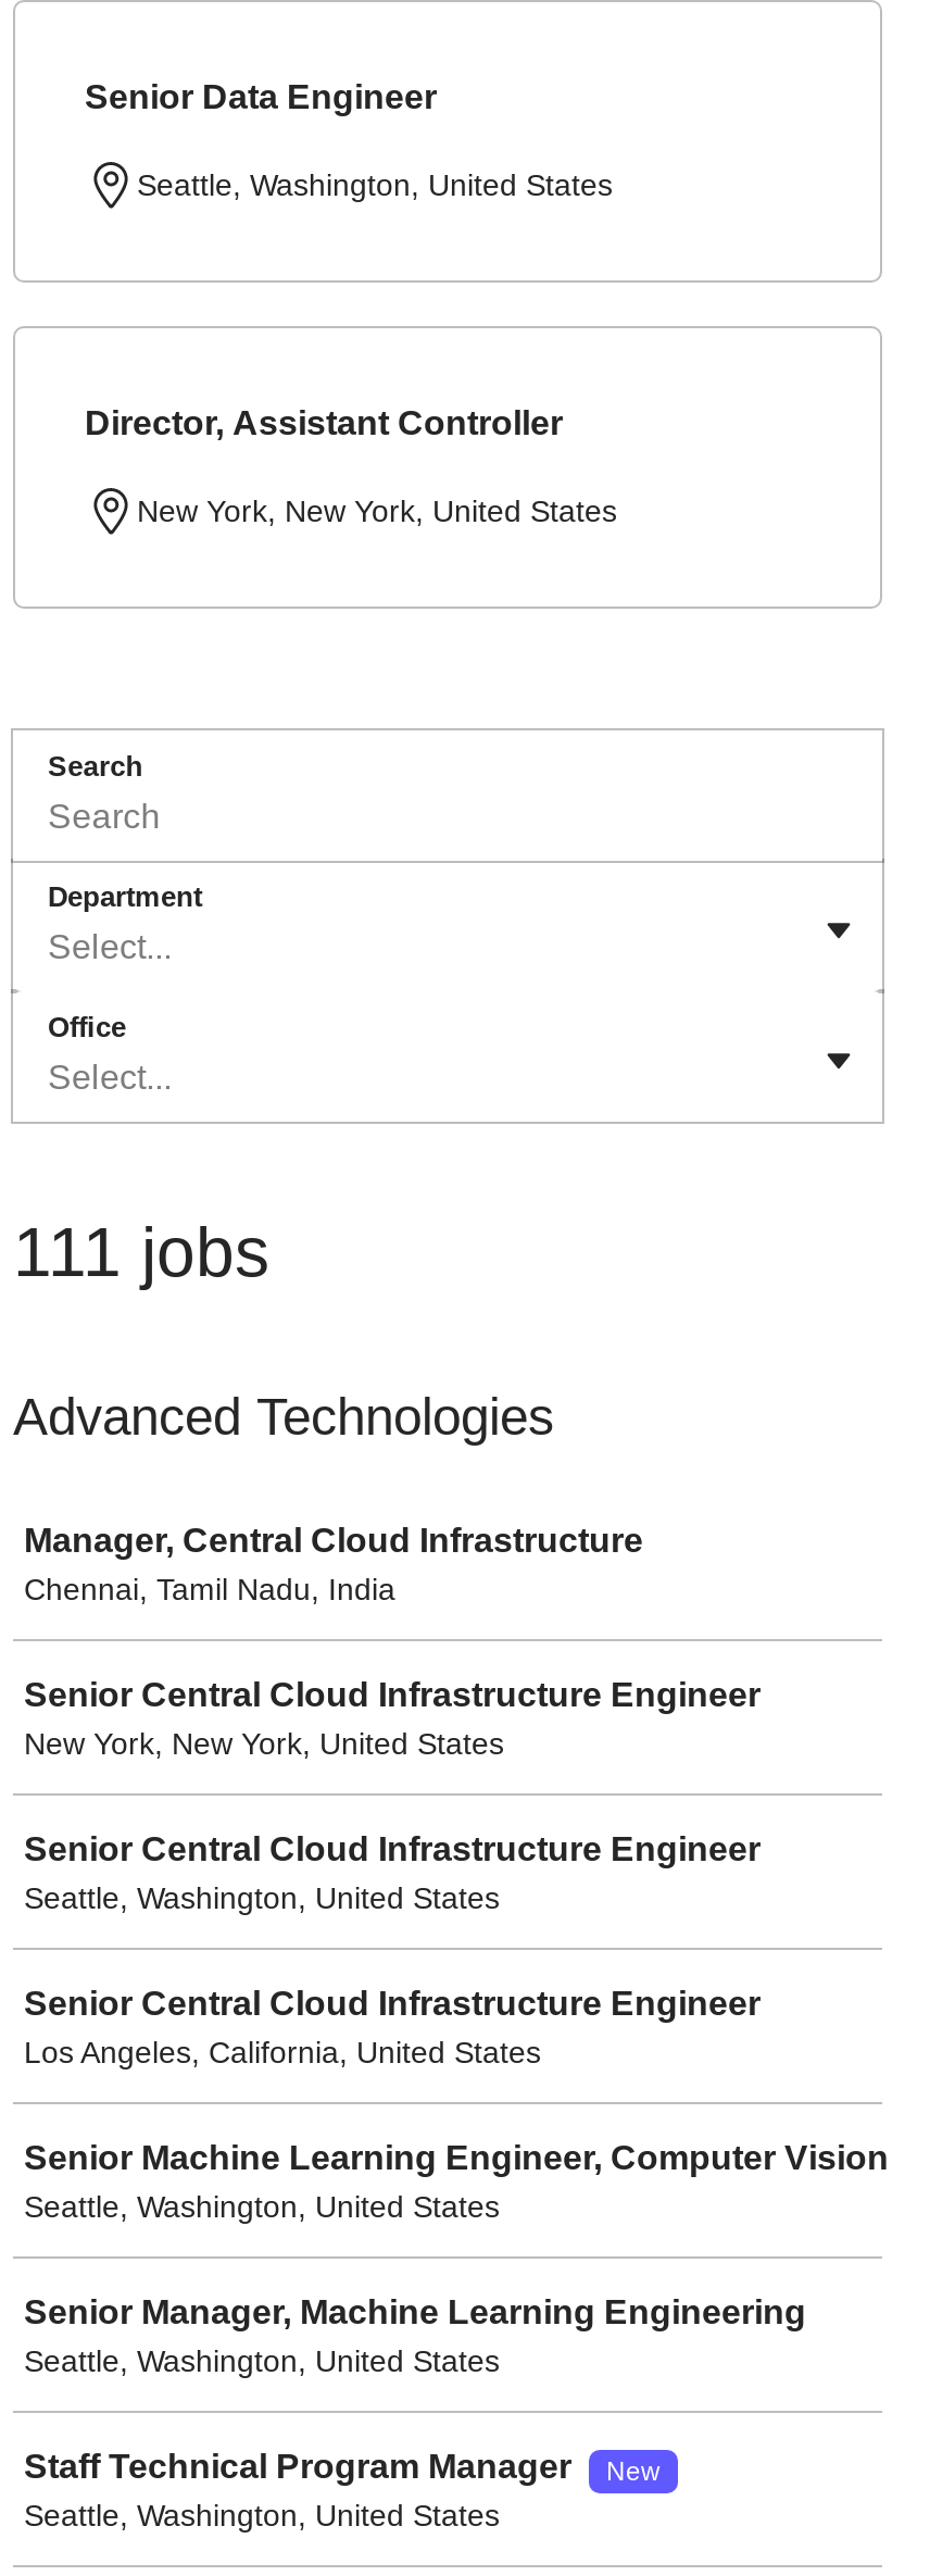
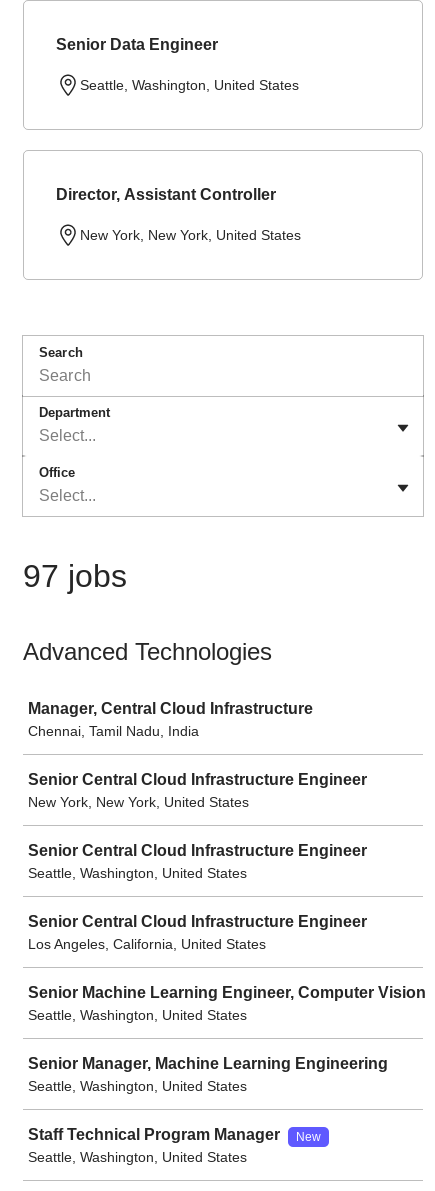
- 111 jobs
+ 97 jobs
